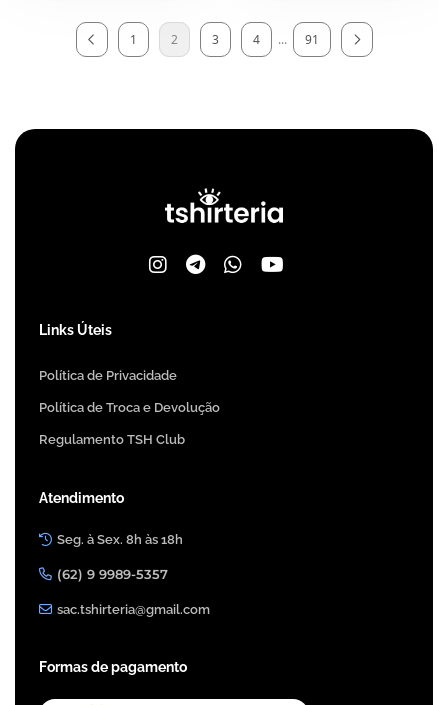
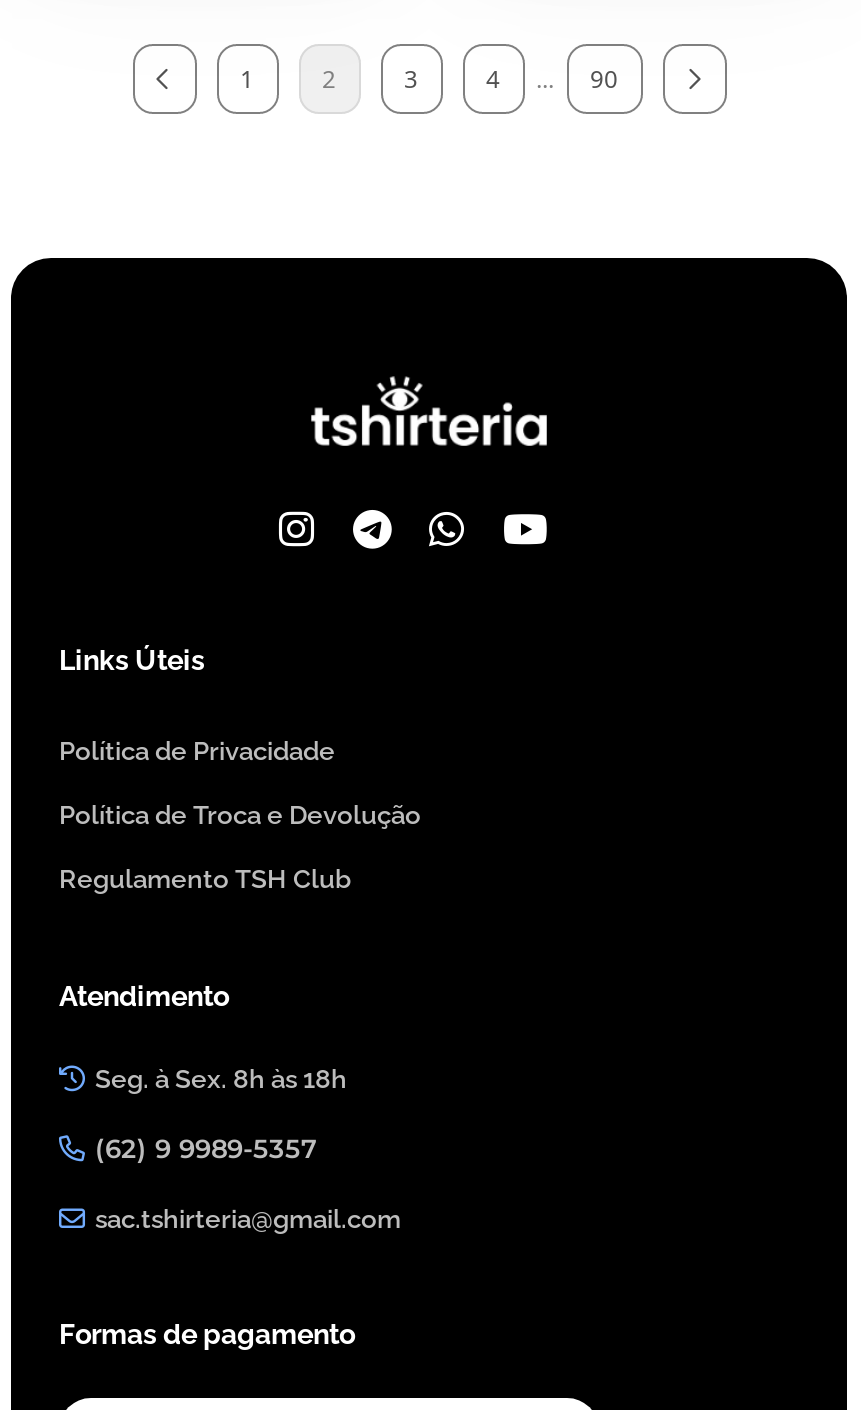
- 91
+ 90
